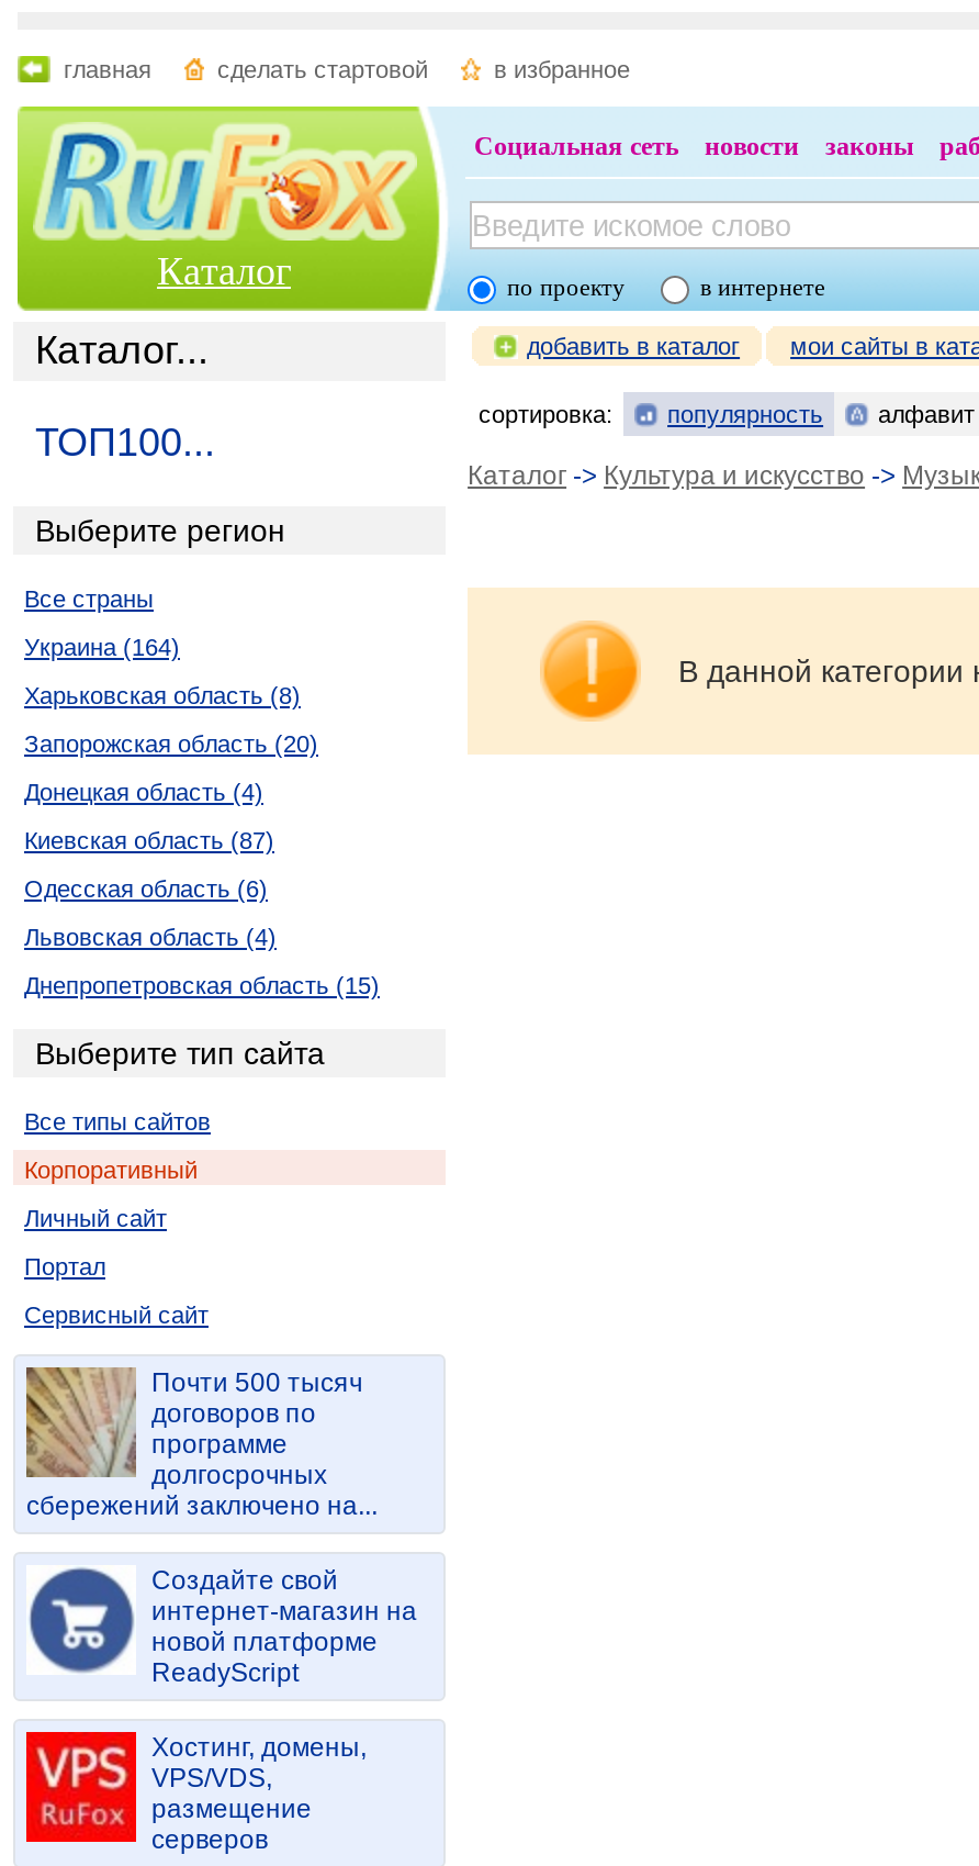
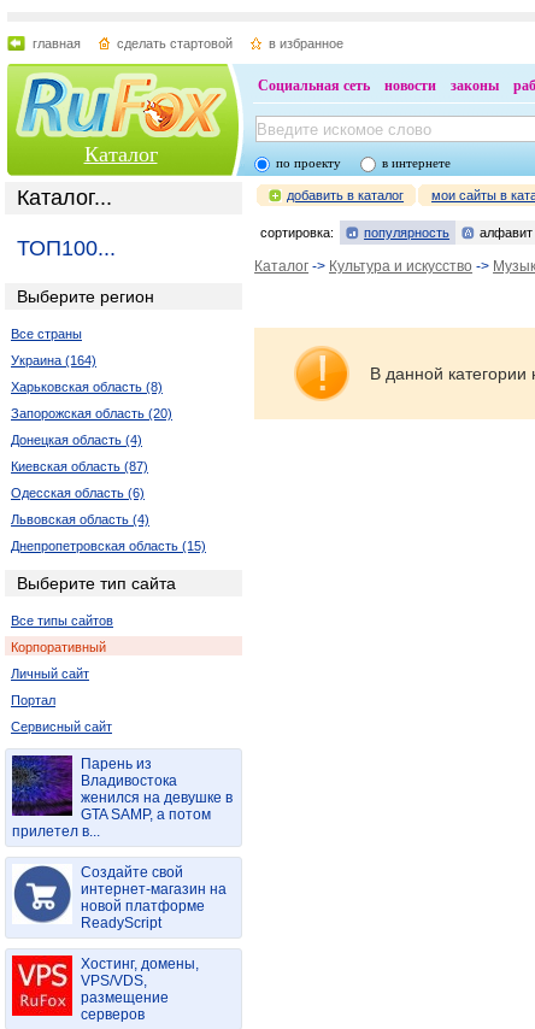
- [image]
- Почти 500 тысяч
- договоров по
- программе
- долгосрочных
- сбережений заключено на...
+ [image]
+ Парень из
+ Владивостока
+ женился на девушке в
+ GTA SAMP, а потом
+ прилетел в...
